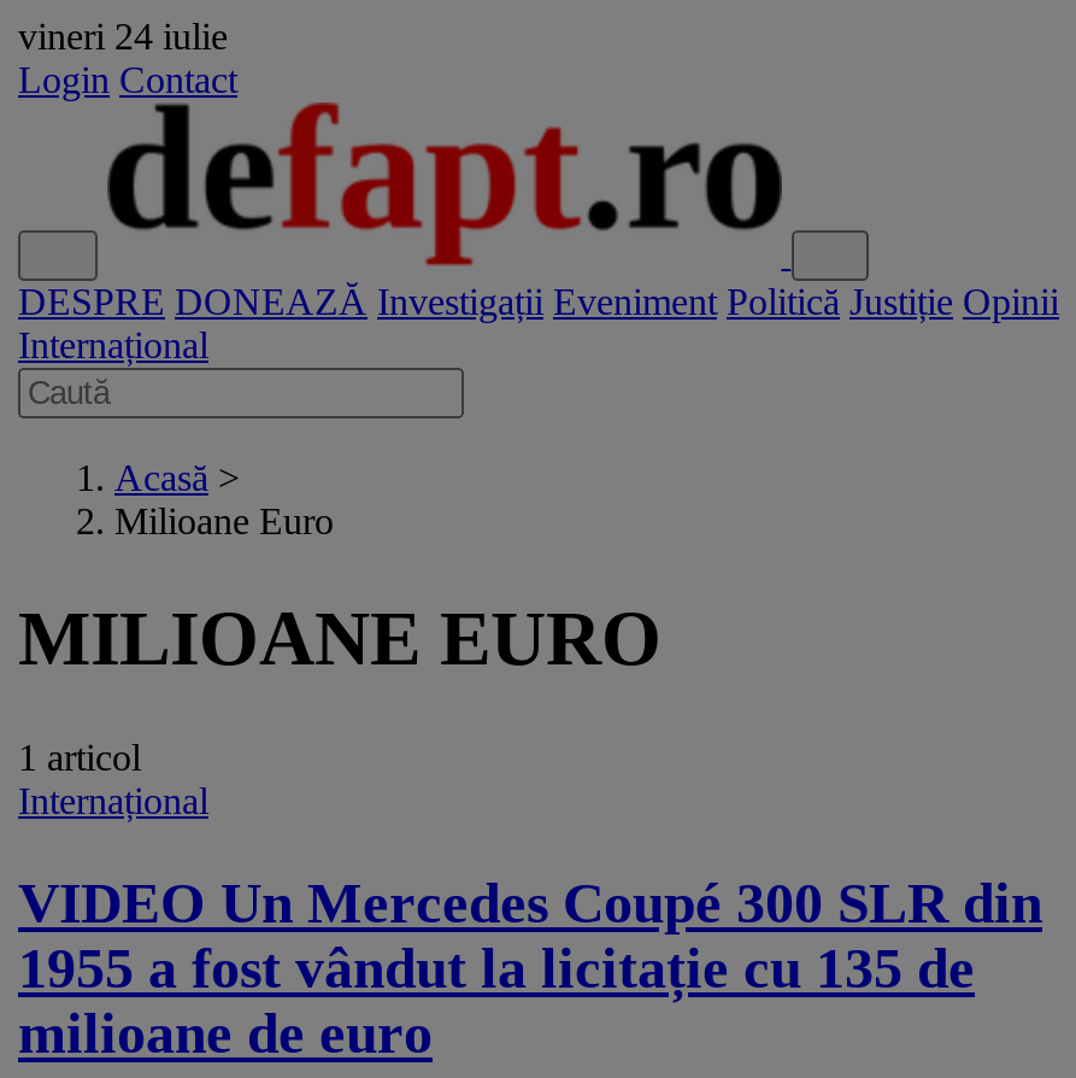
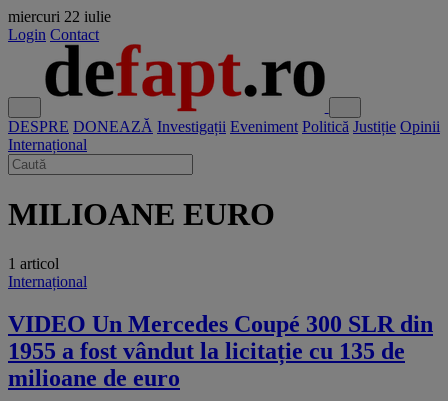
- vineri 24 iulie
+ miercuri 22 iulie

- Acasă >
- Milioane Euro
